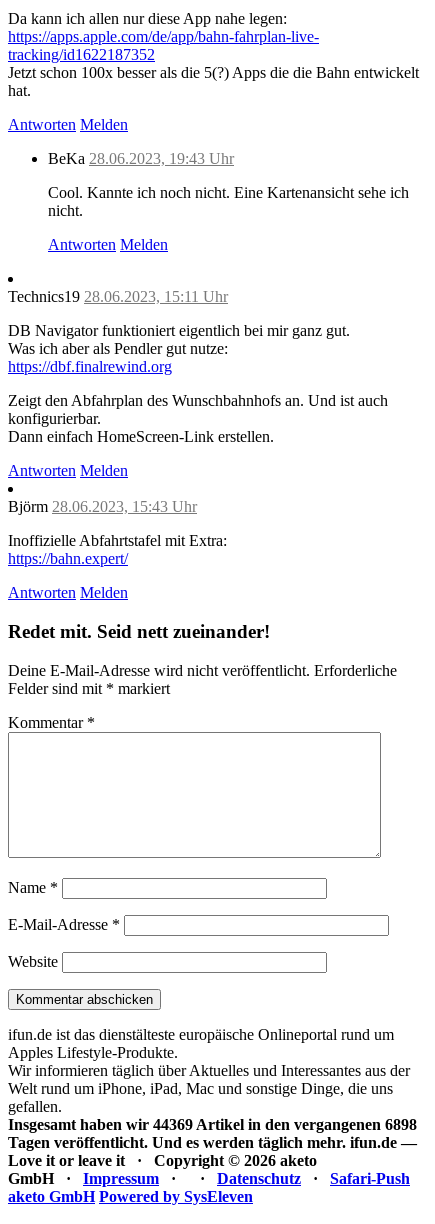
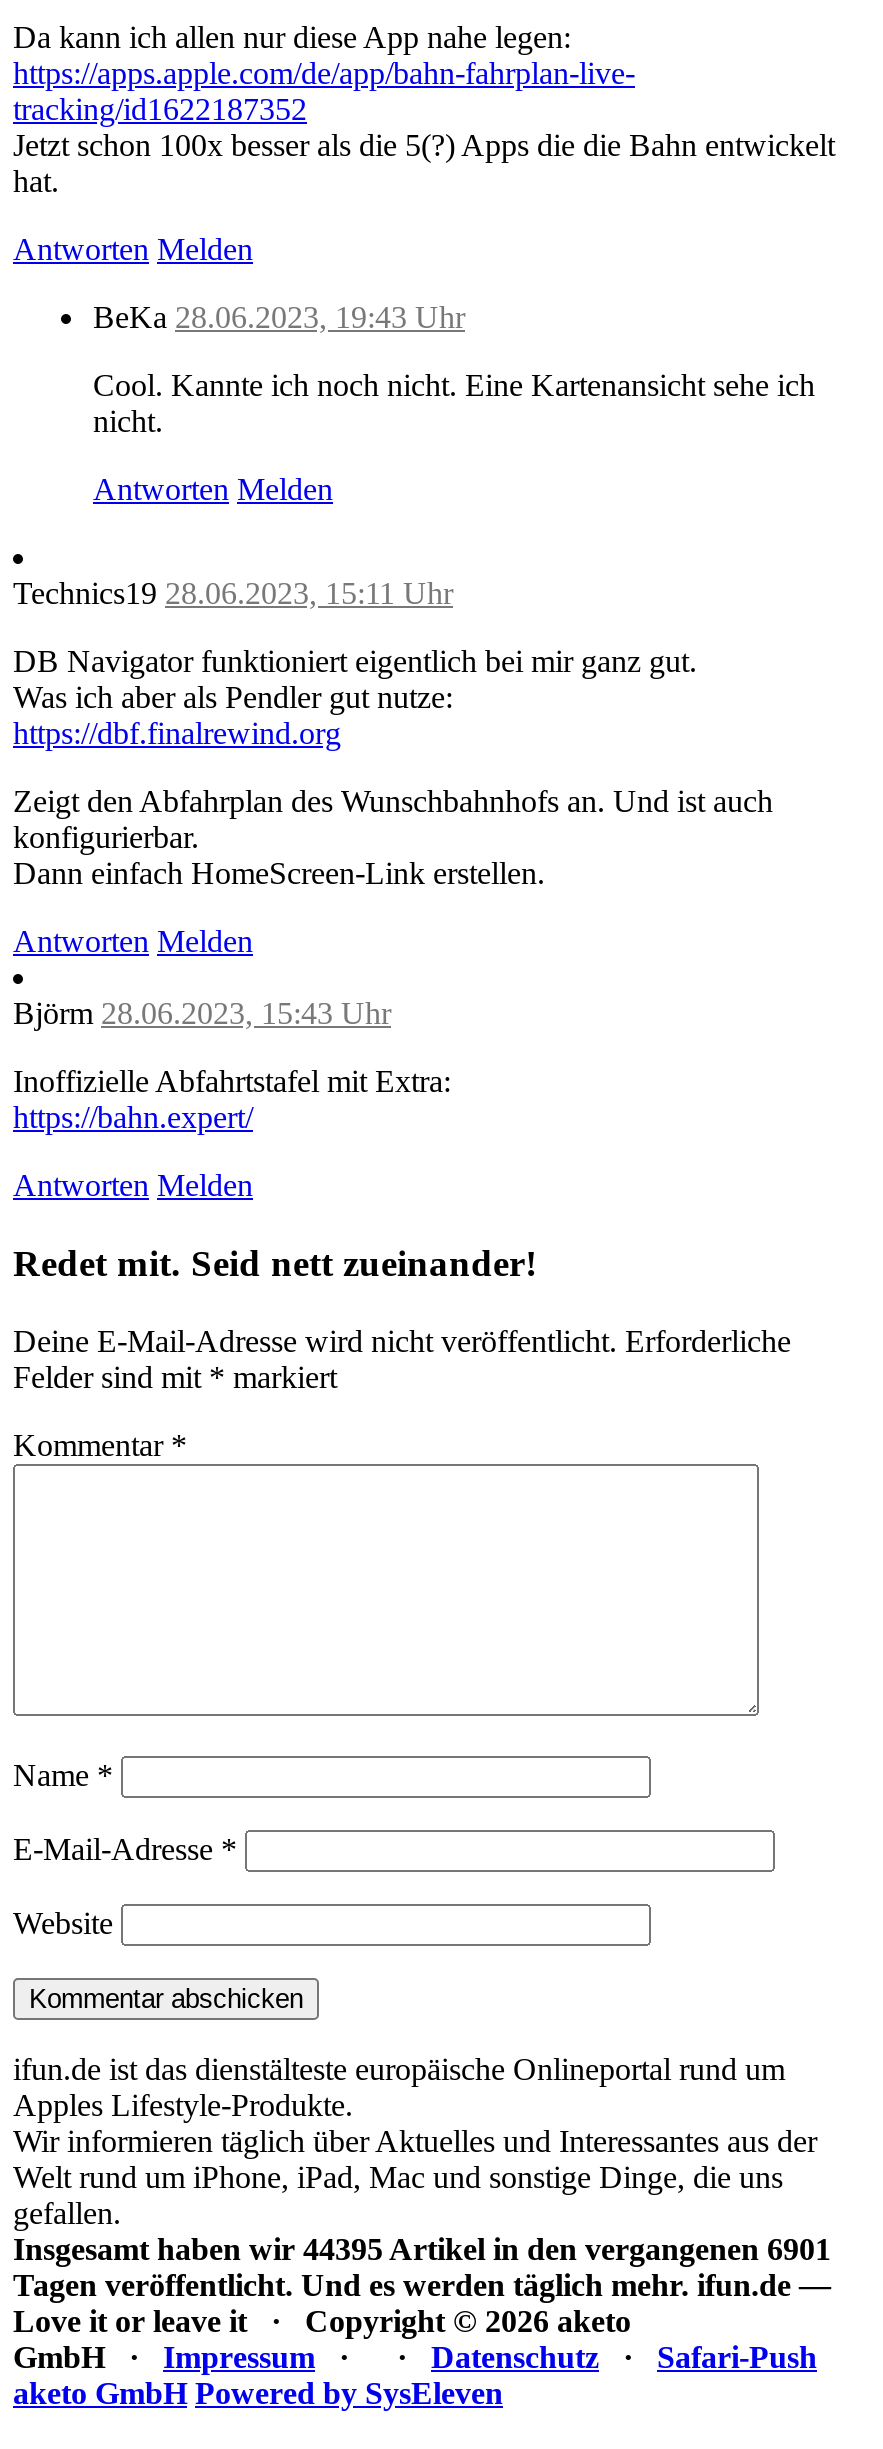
- Insgesamt haben wir 44369 Artikel in den vergangenen 6898
+ Insgesamt haben wir 44395 Artikel in den vergangenen 6901
